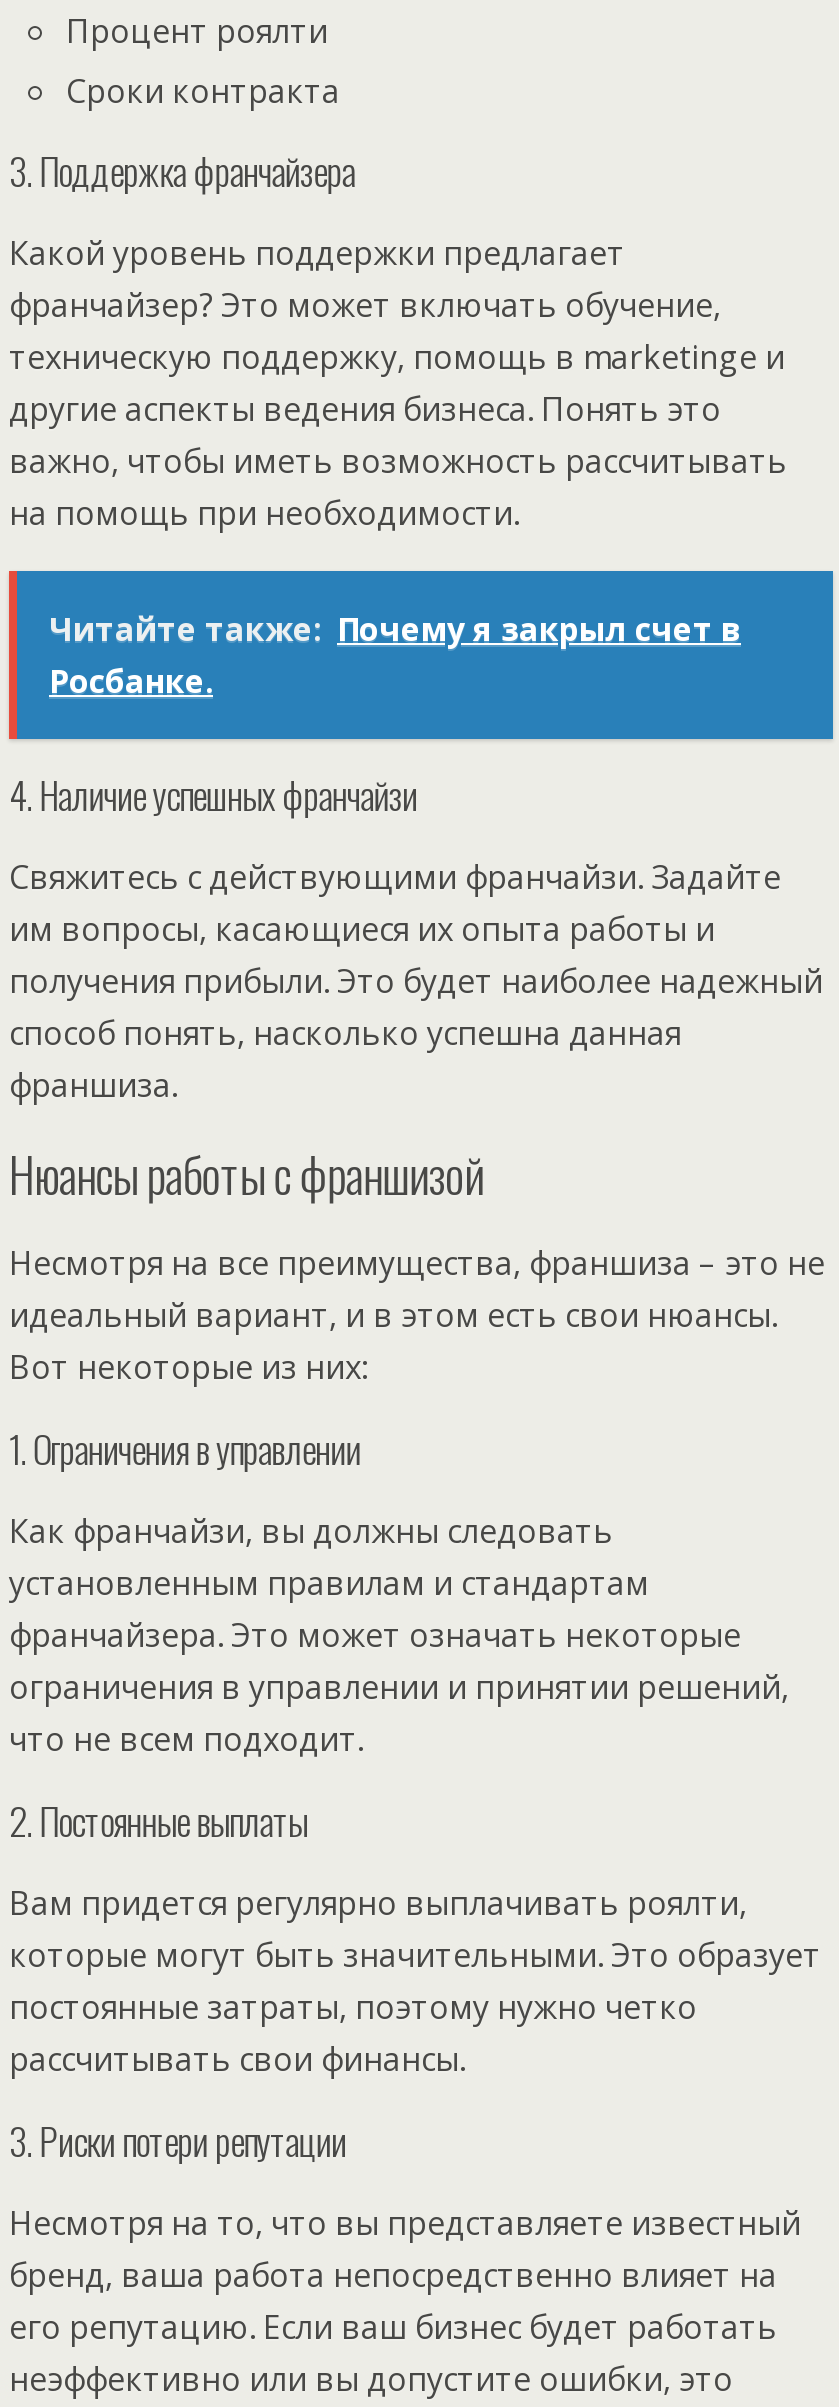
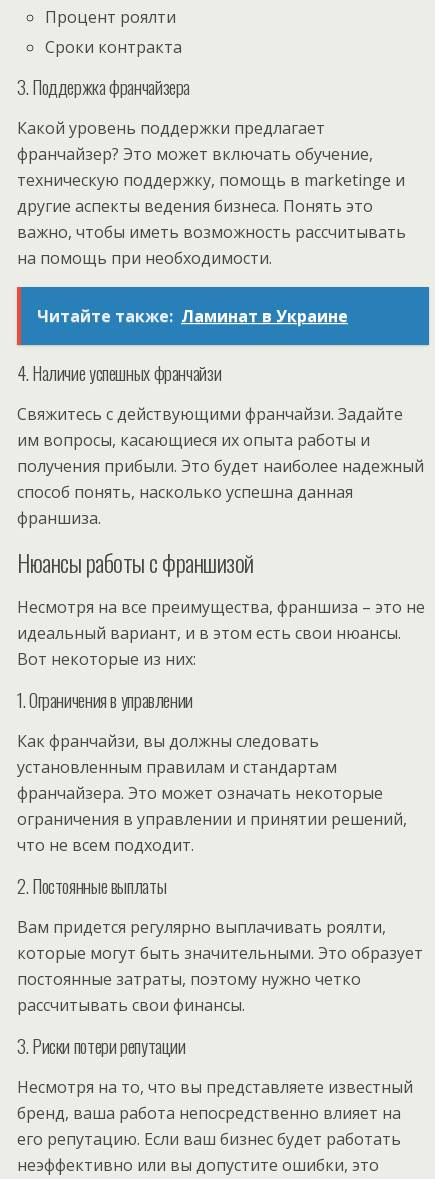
- Читайте также: Почему я закрыл счет в
- Росбанке.
+ Читайте также: Ламинат в Украине
